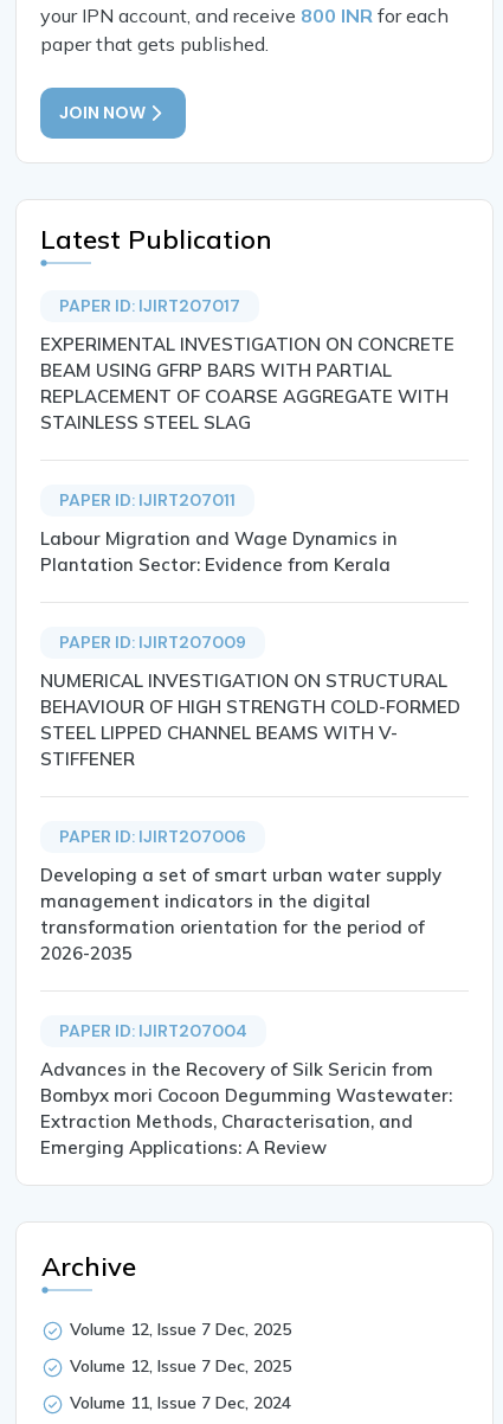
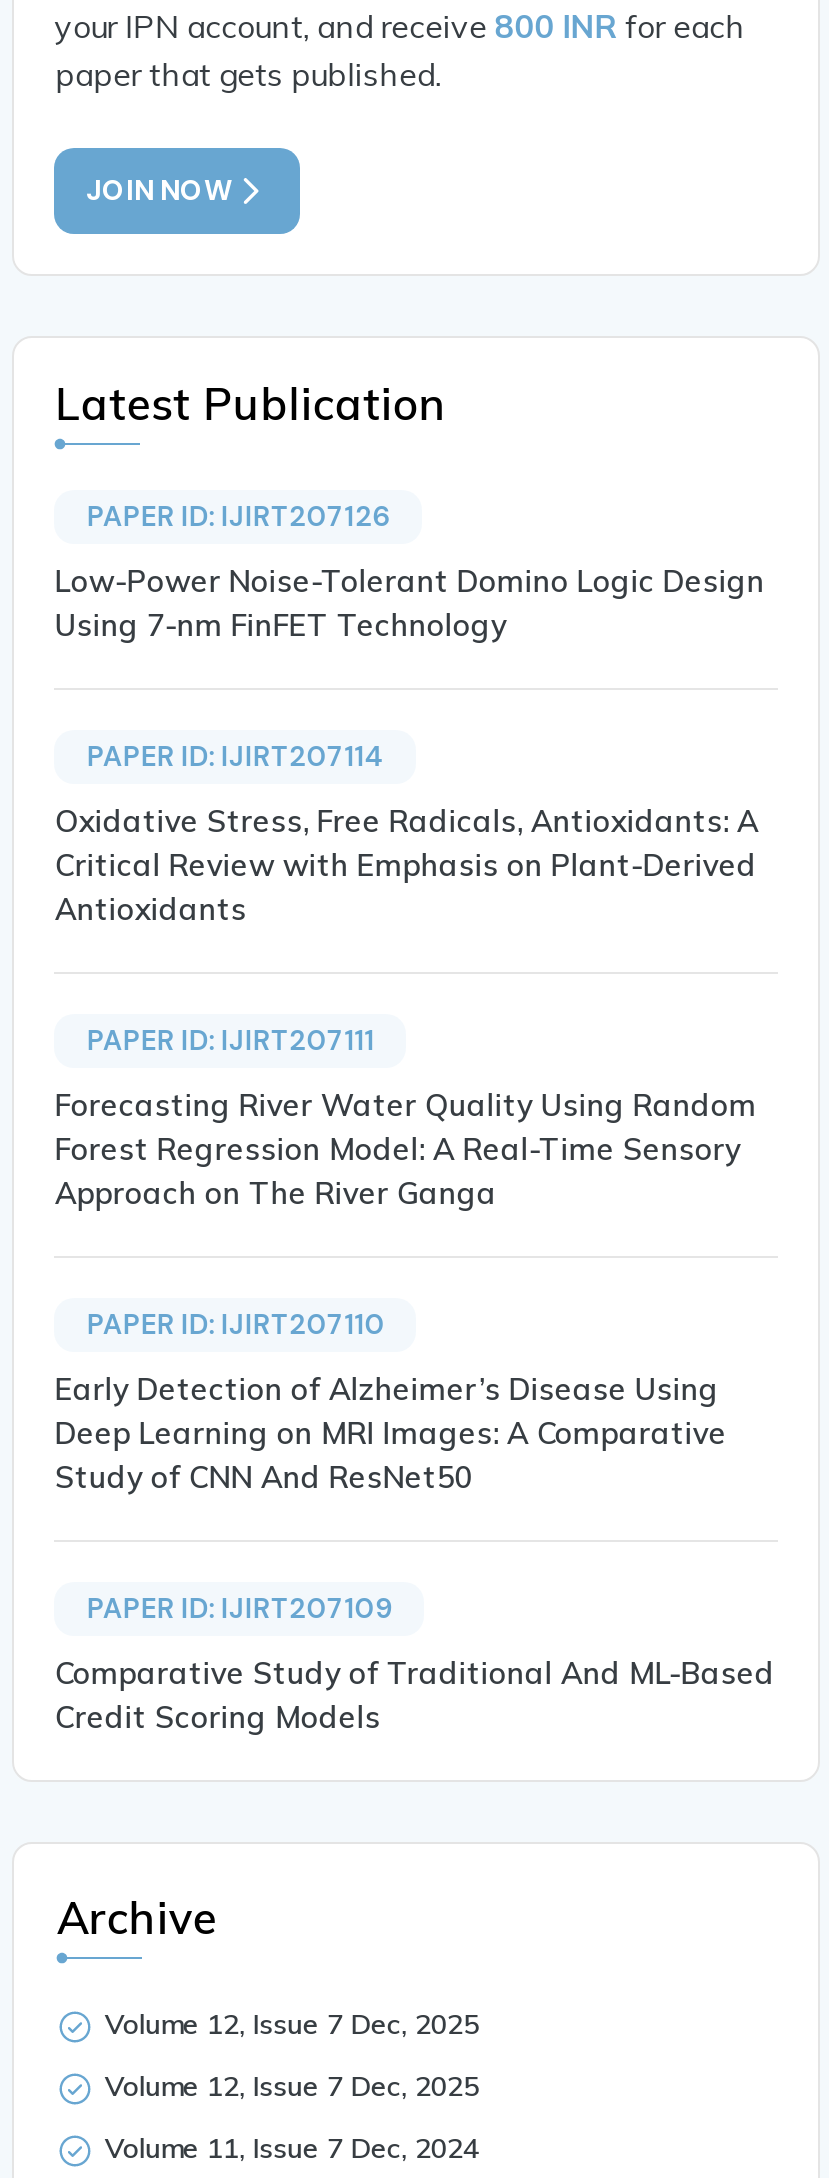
- PAPER ID: IJIRT207017
+ PAPER ID: IJIRT207126

- EXPERIMENTAL INVESTIGATION ON CONCRETE
- BEAM USING GFRP BARS WITH PARTIAL
- REPLACEMENT OF COARSE AGGREGATE WITH
- STAINLESS STEEL SLAG
+ Low-Power Noise-Tolerant Domino Logic Design
+ Using 7-nm FinFET Technology

- PAPER ID: IJIRT207011
+ PAPER ID: IJIRT207114

- Labour Migration and Wage Dynamics in
- Plantation Sector: Evidence from Kerala
+ Oxidative Stress, Free Radicals, Antioxidants: A
+ Critical Review with Emphasis on Plant-Derived
+ Antioxidants

- PAPER ID: IJIRT207009
+ PAPER ID: IJIRT207111

- NUMERICAL INVESTIGATION ON STRUCTURAL
- BEHAVIOUR OF HIGH STRENGTH COLD-FORMED
- STEEL LIPPED CHANNEL BEAMS WITH V-
- STIFFENER
+ Forecasting River Water Quality Using Random
+ Forest Regression Model: A Real-Time Sensory
+ Approach on The River Ganga

- PAPER ID: IJIRT207006
+ PAPER ID: IJIRT207110

- Developing a set of smart urban water supply
- management indicators in the digital
- transformation orientation for the period of
- 2026-2035
+ Early Detection of Alzheimer’s Disease Using
+ Deep Learning on MRI Images: A Comparative
+ Study of CNN And ResNet50

- PAPER ID: IJIRT207004
+ PAPER ID: IJIRT207109

- Advances in the Recovery of Silk Sericin from
- Bombyx mori Cocoon Degumming Wastewater:
- Extraction Methods, Characterisation, and
- Emerging Applications: A Review
+ Comparative Study of Traditional And ML-Based
+ Credit Scoring Models
